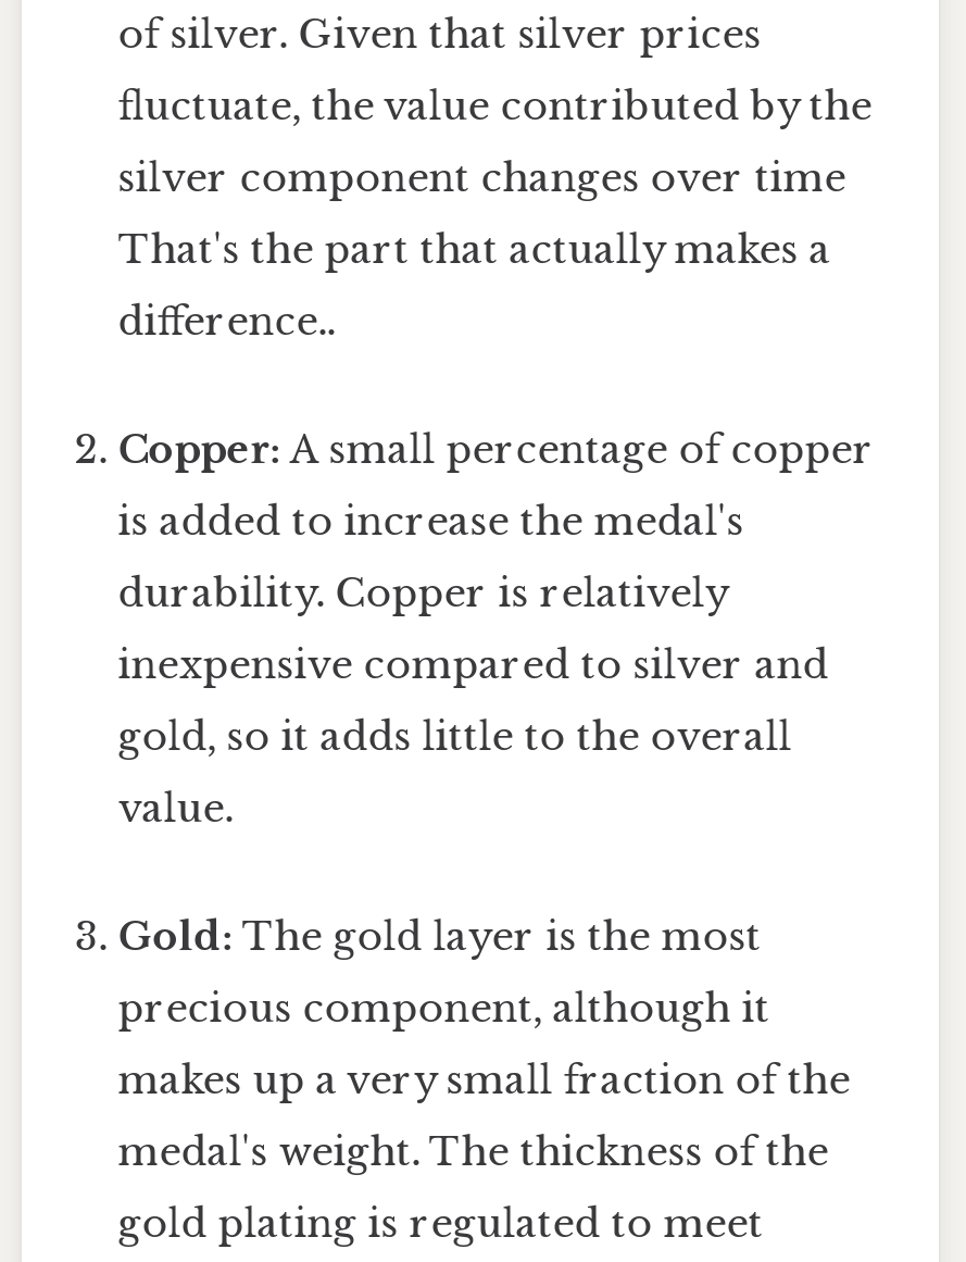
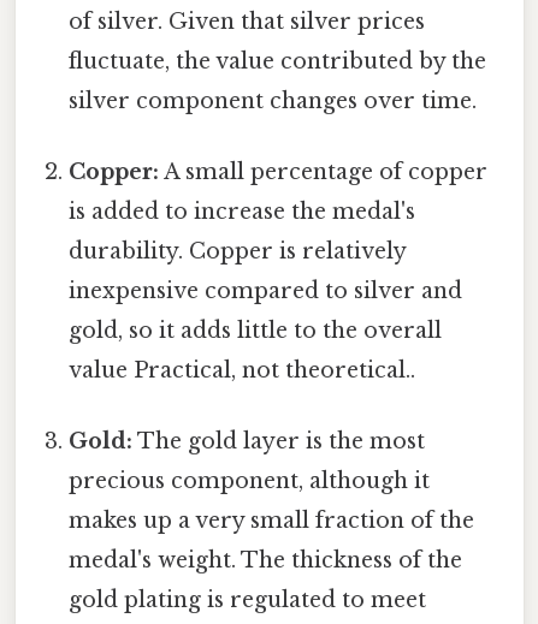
- silver component changes over time
- That's the part that actually makes a
- difference..
+ silver component changes over time.

- value.
+ value Practical, not theoretical..
